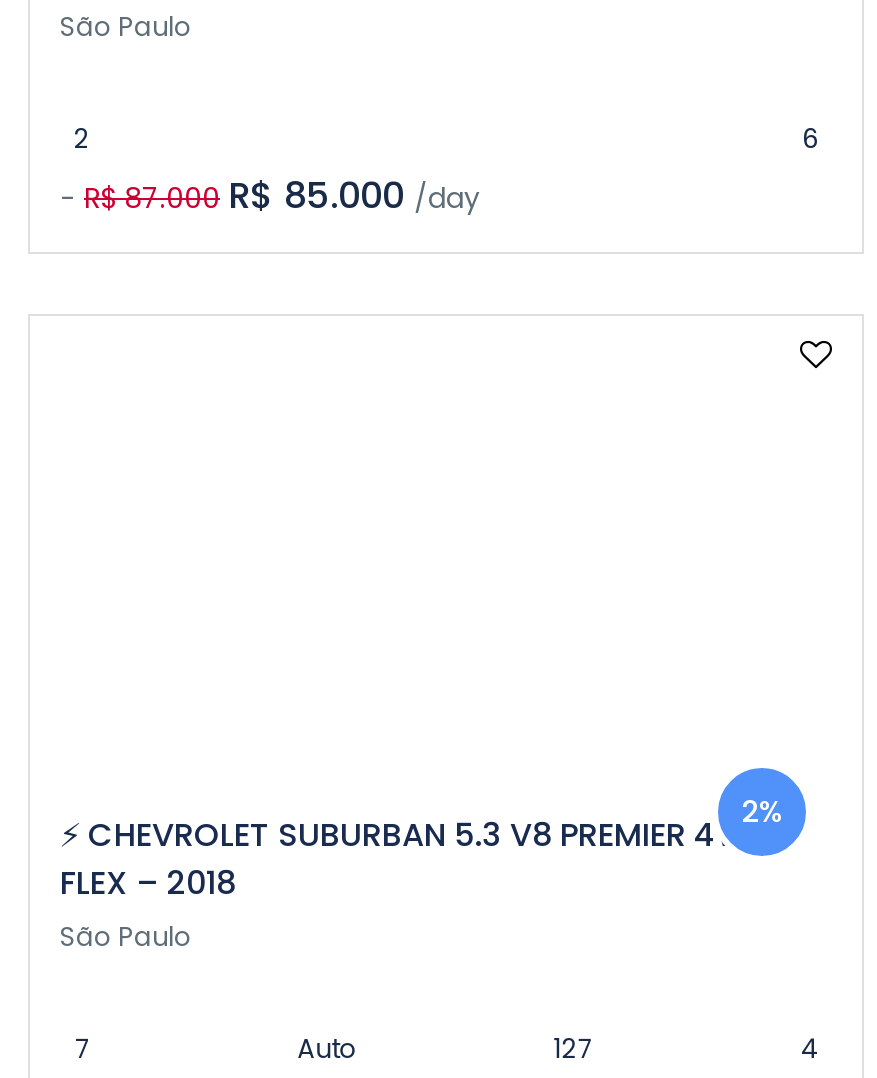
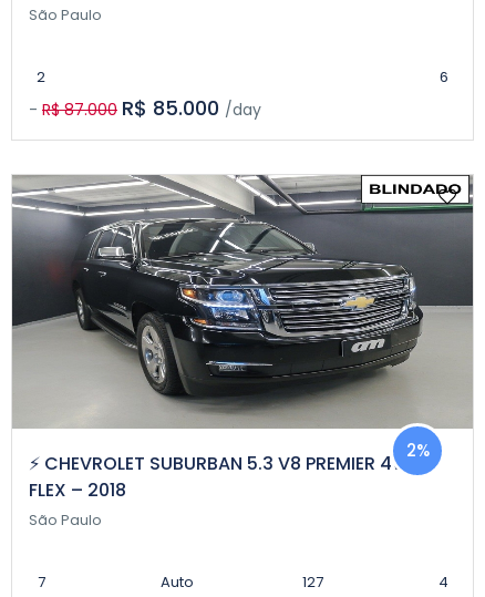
+ [image]
